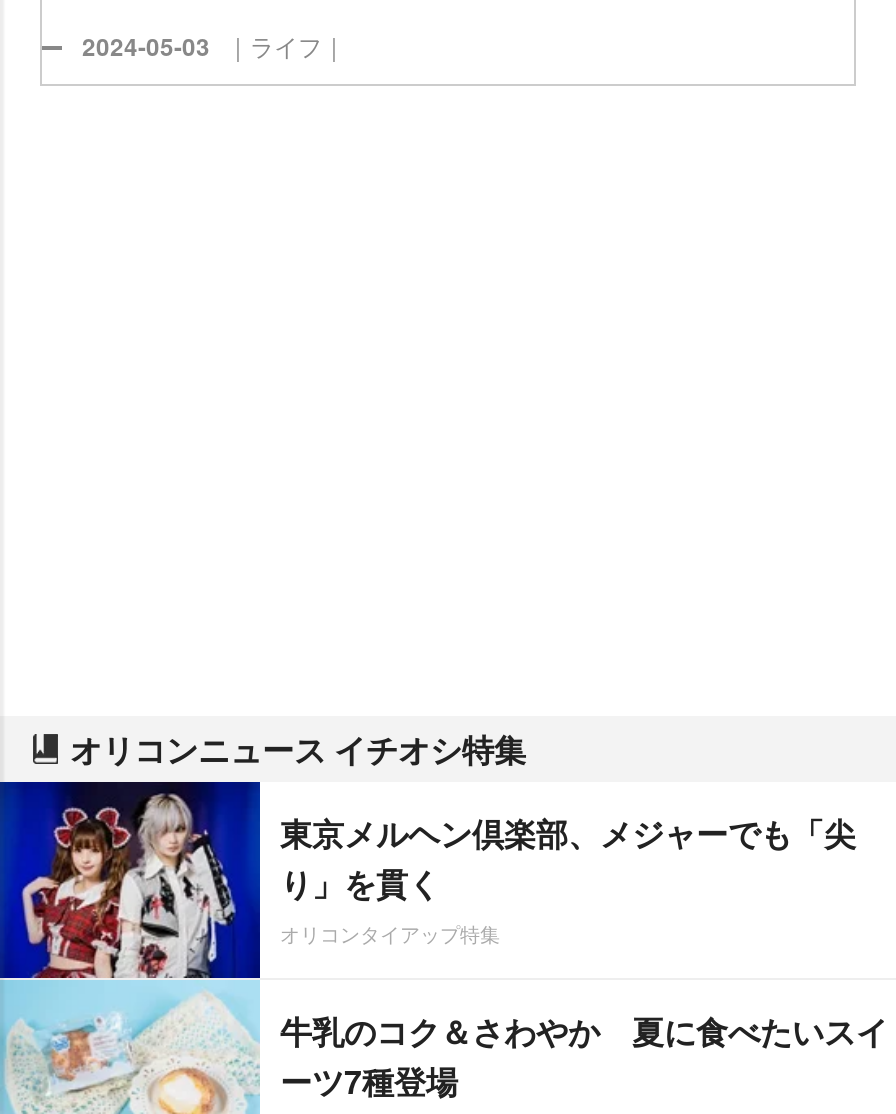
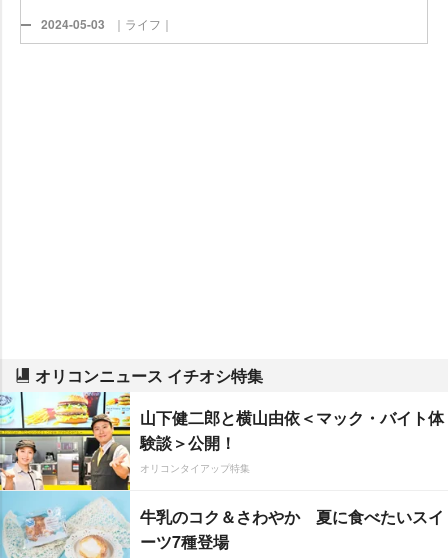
- [image]
- 東京メルヘン倶楽部、メジャーでも「尖
- り」を貫く
+ [image]
+ 山下健二郎と横山由依＜マック・バイト体
+ 験談＞公開！
